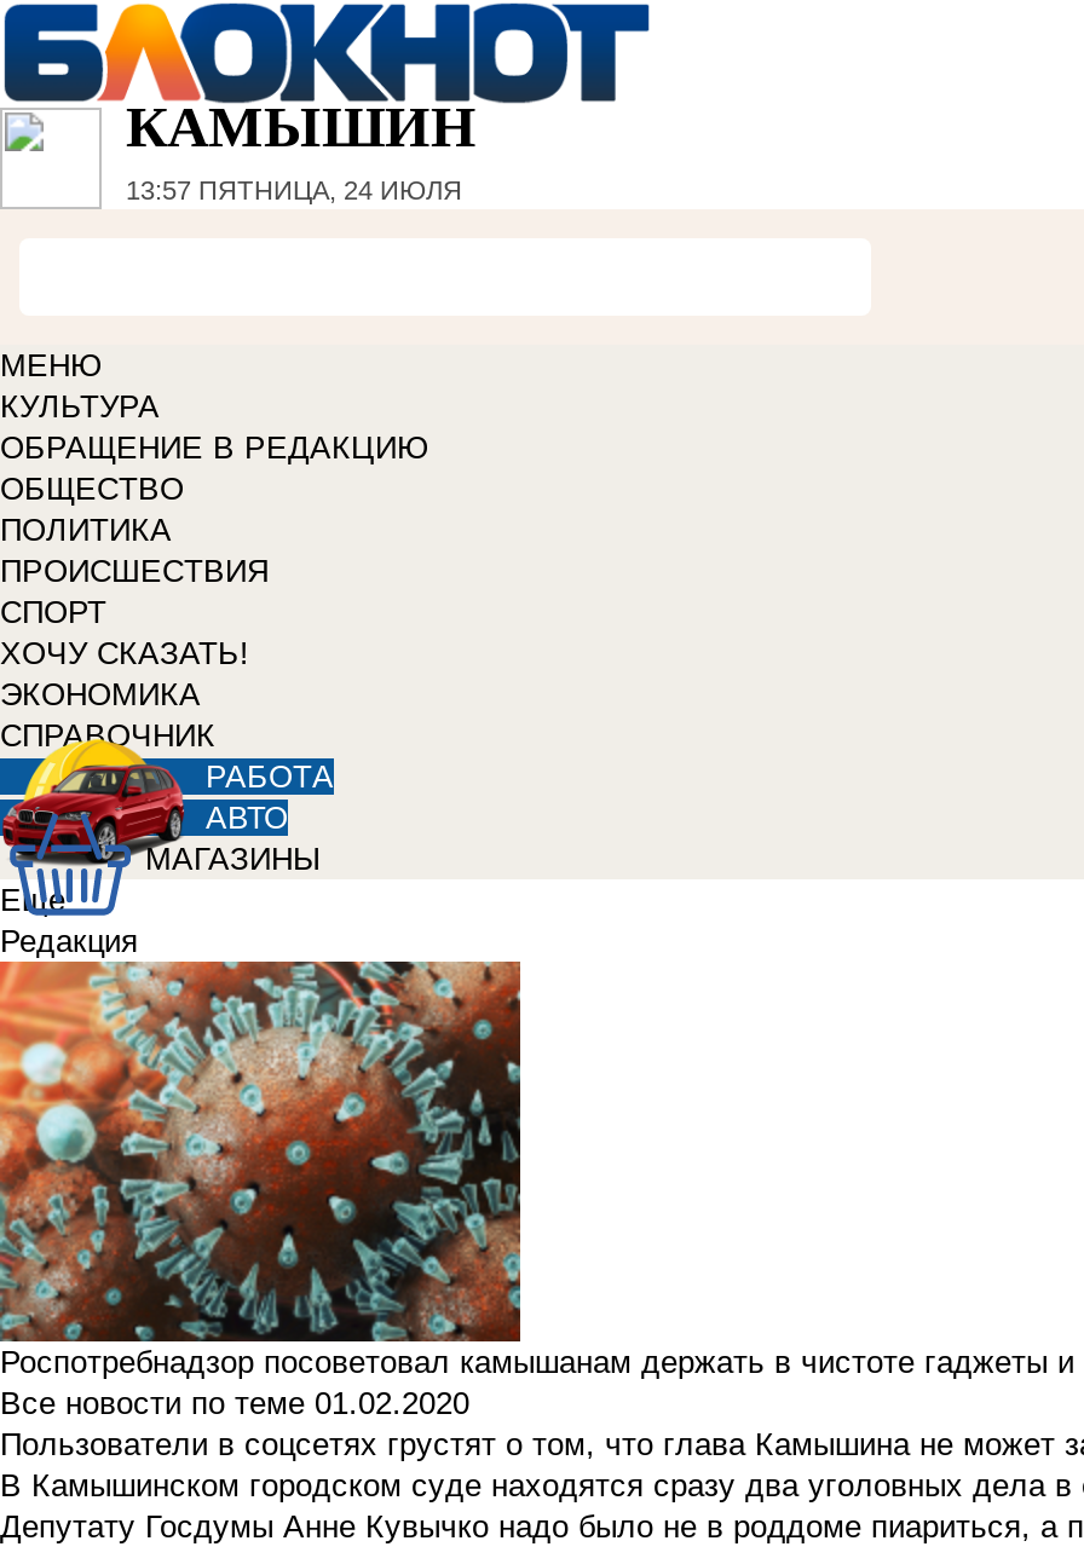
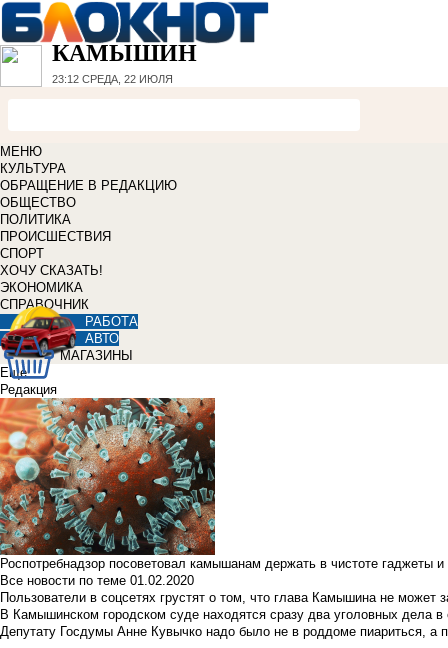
- 13:57 ПЯТНИЦА, 24 ИЮЛЯ
+ 23:12 СРЕДА, 22 ИЮЛЯ
